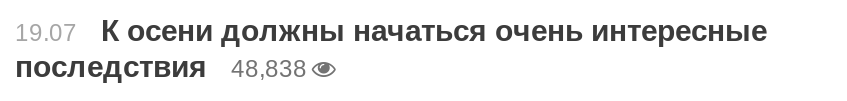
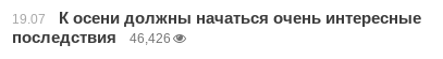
- последствия 48,838
+ последствия 46,426
